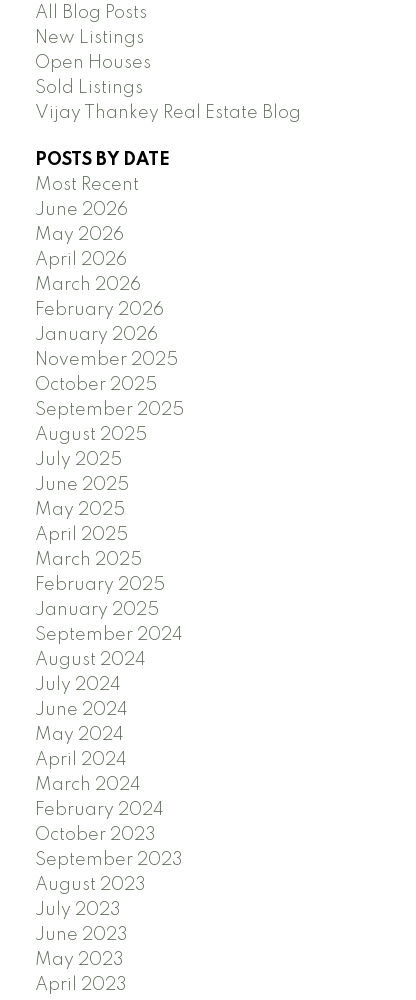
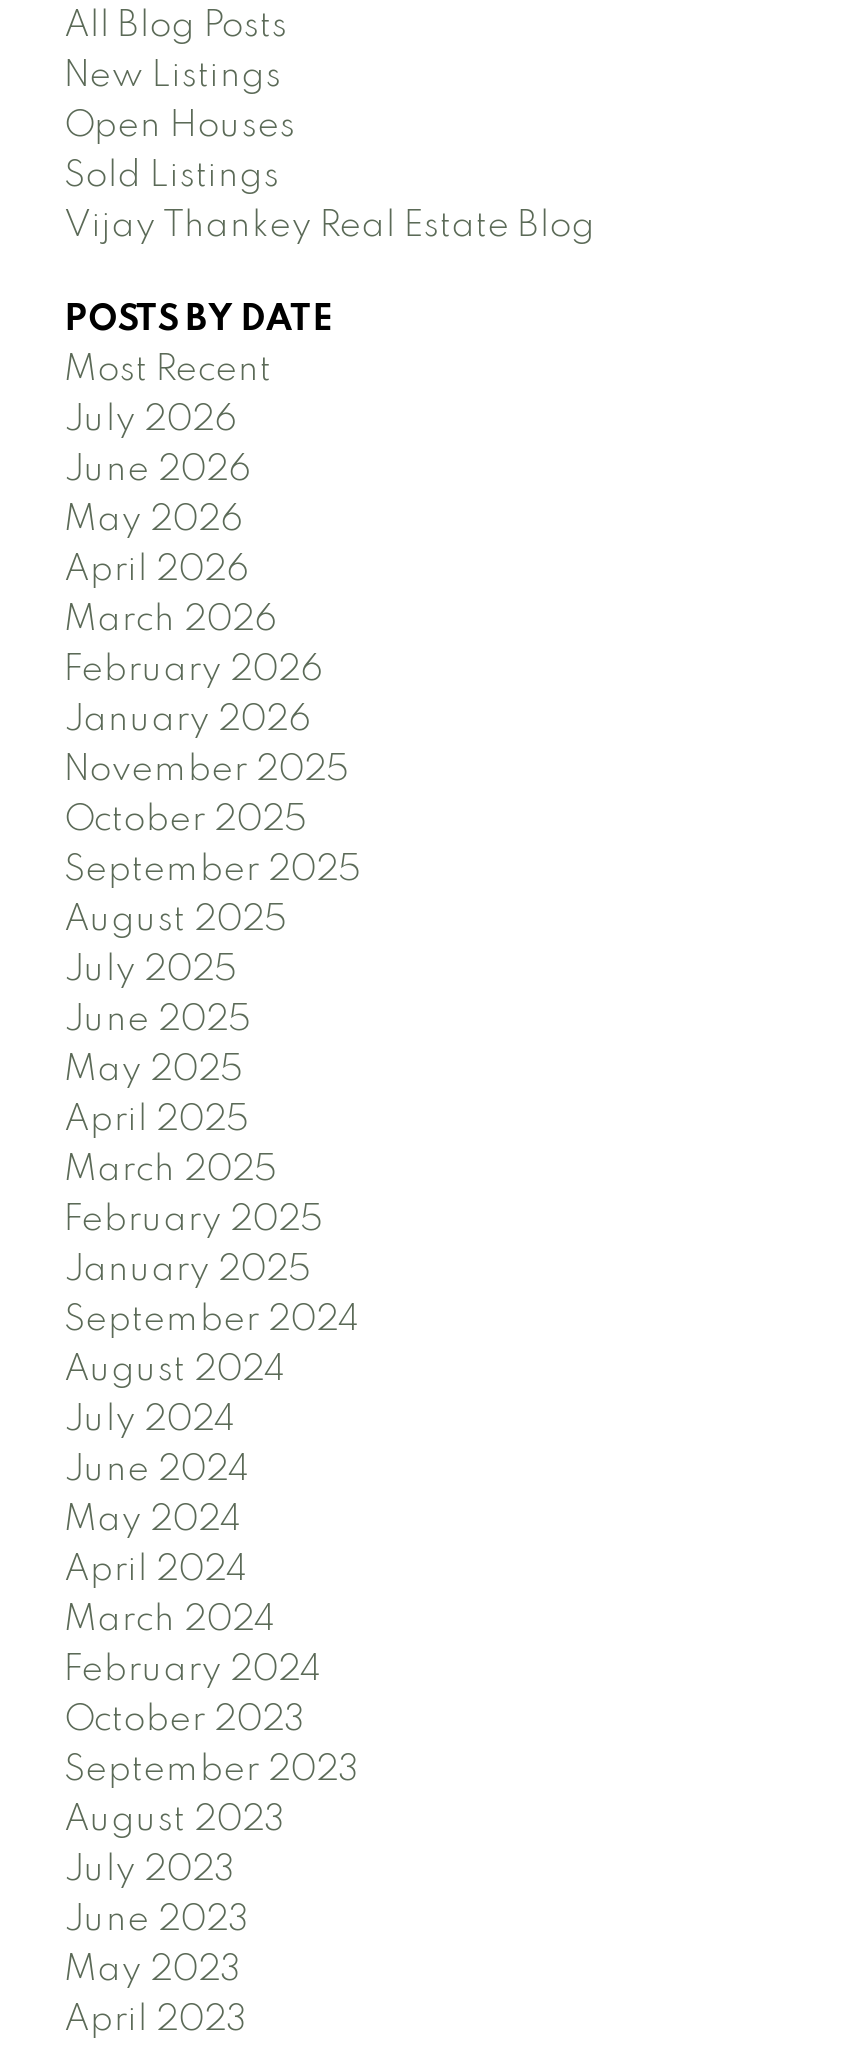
+ July 2026
